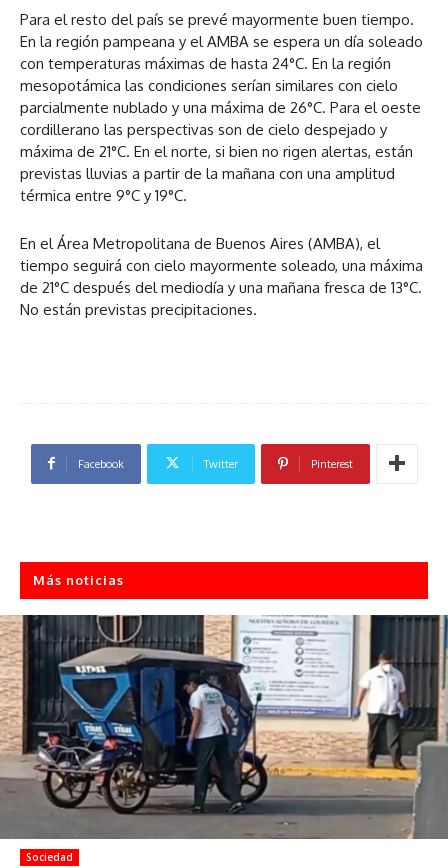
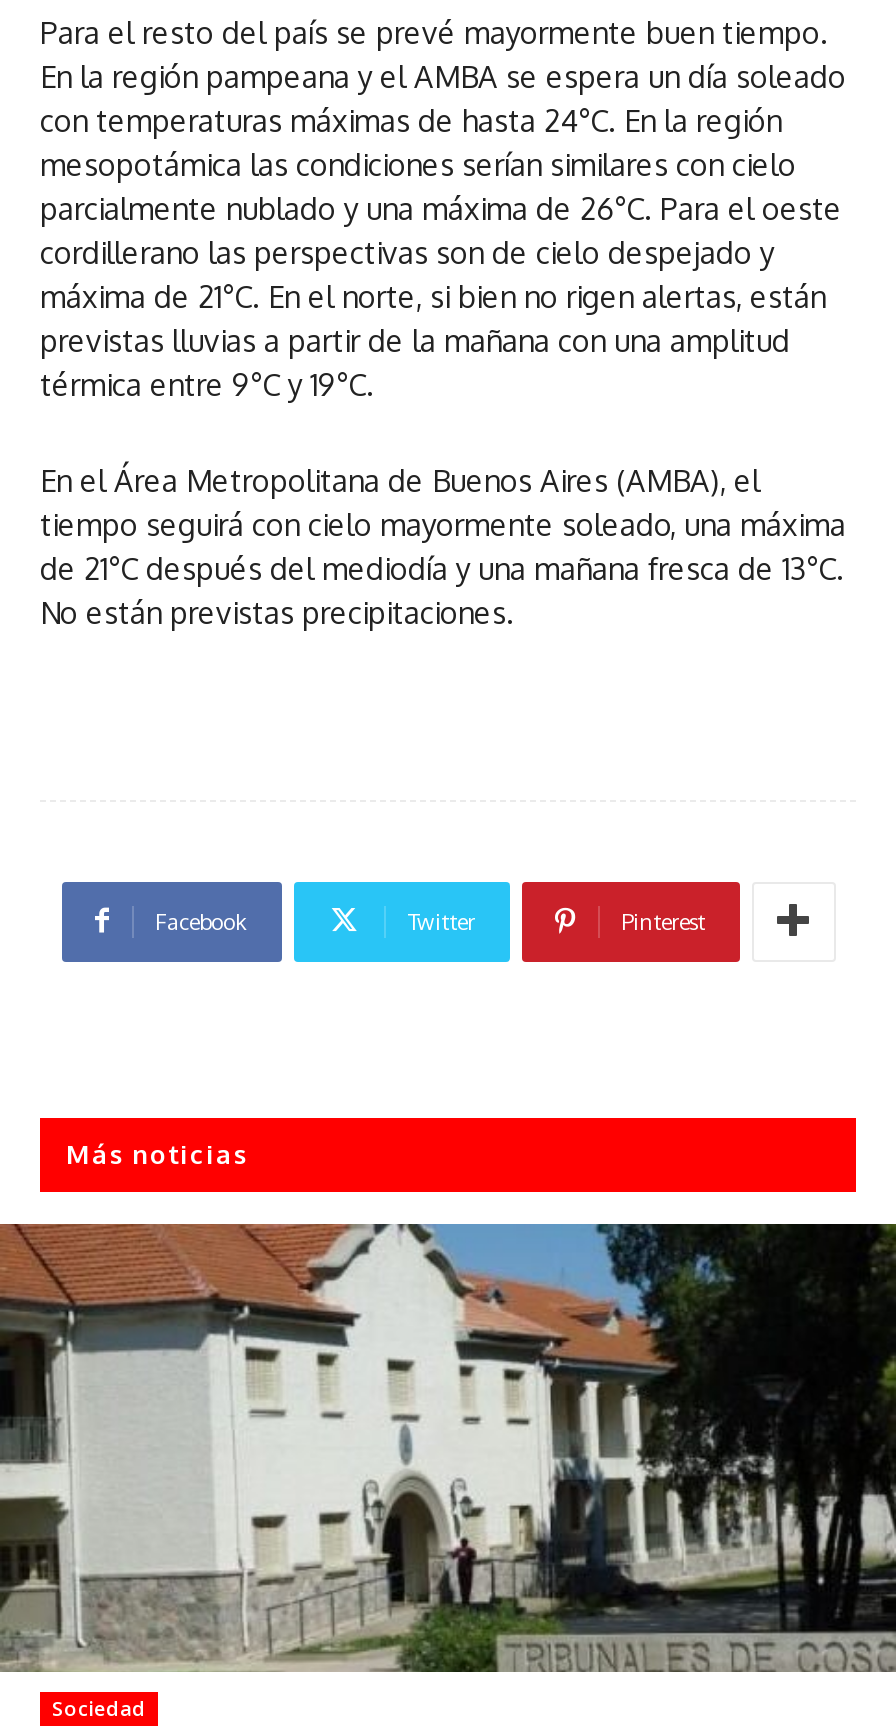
- [image]
+ [image]
